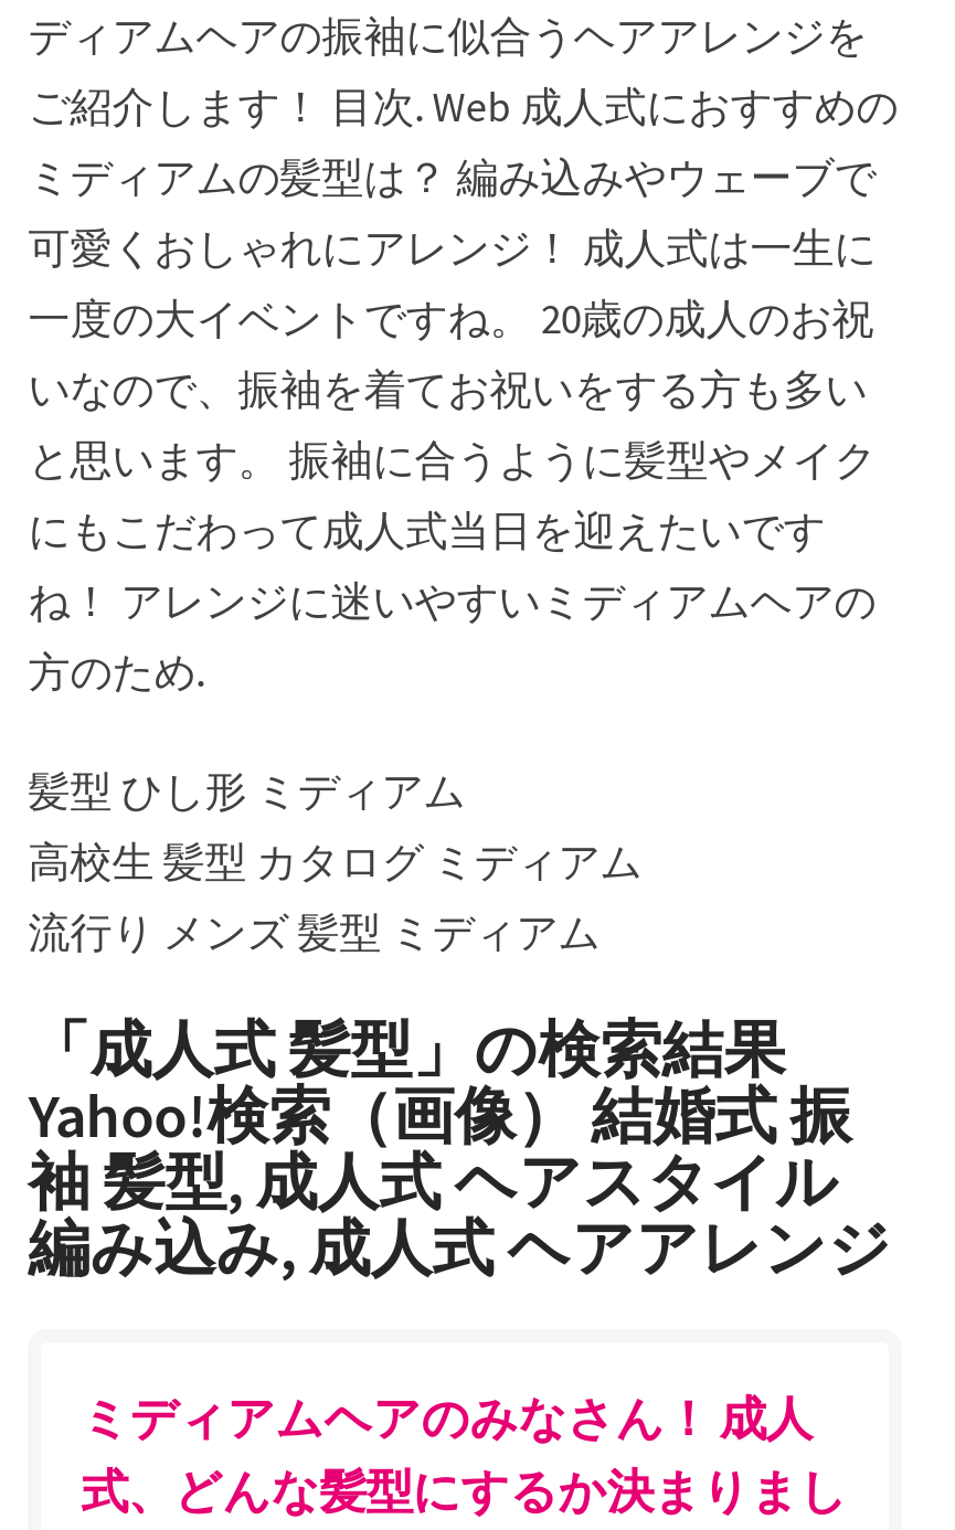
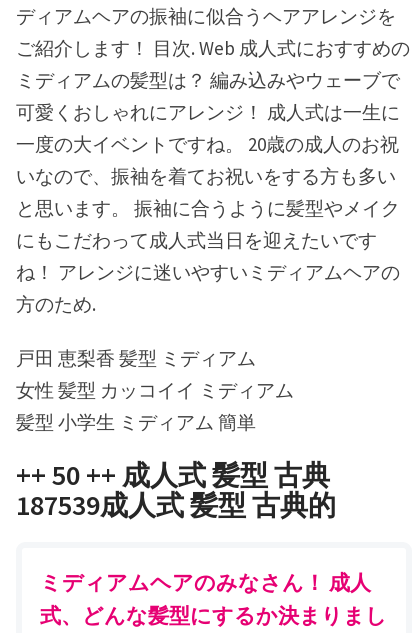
- 髪型 ひし形 ミディアム
- 高校生 髪型 カタログ ミディアム
- 流行り メンズ 髪型 ミディアム
+ 戸田 恵梨香 髪型 ミディアム
+ 女性 髪型 カッコイイ ミディアム
+ 髪型 小学生 ミディアム 簡単

- 「成人式 髪型」の検索結果
- Yahoo!検索（画像） 結婚式 振
- 袖 髪型, 成人式 ヘアスタイル
- 編み込み, 成人式 ヘアアレンジ
+ ++ 50 ++ 成人式 髪型 古典
+ 187539成人式 髪型 古典的
